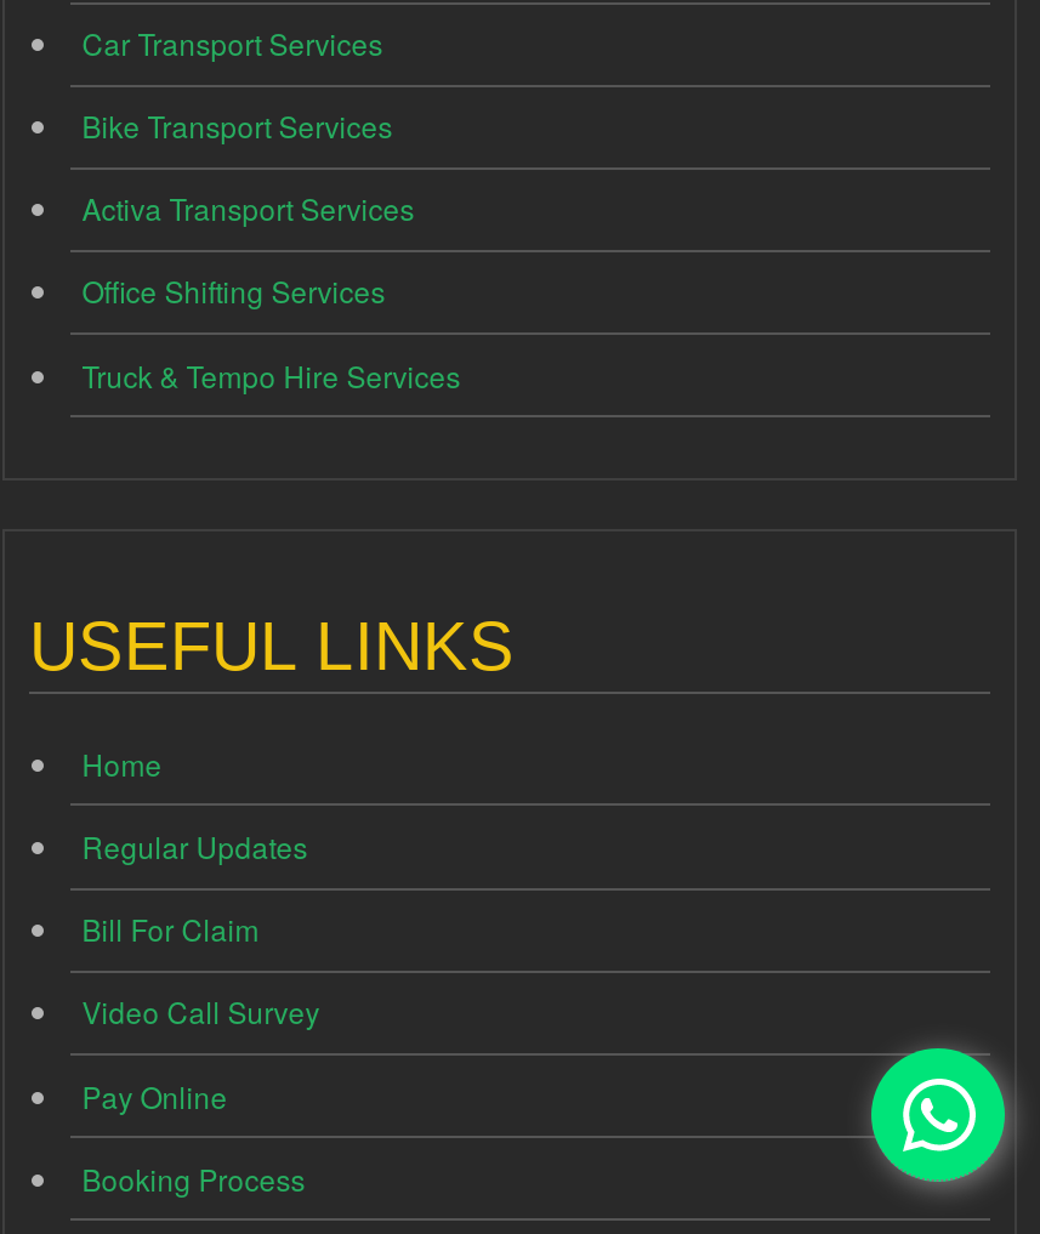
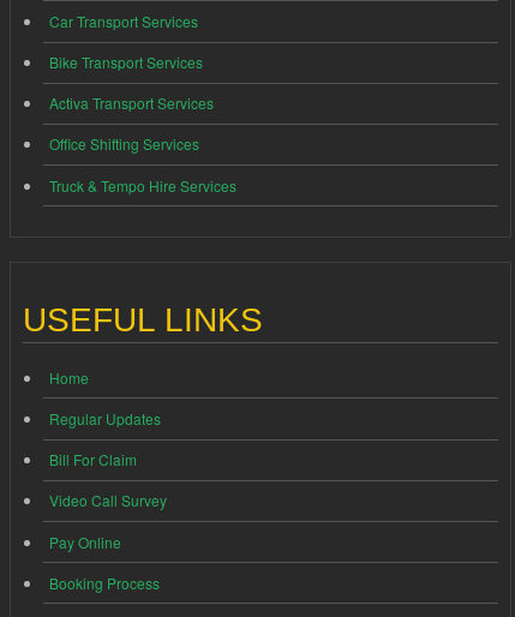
- [image]
